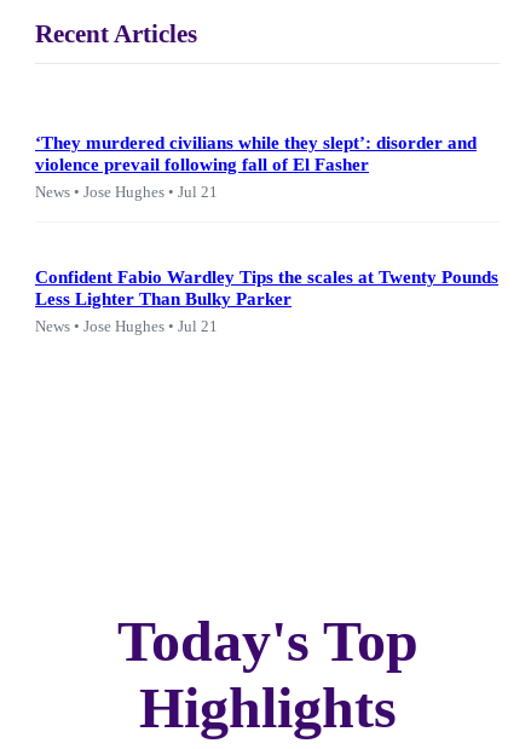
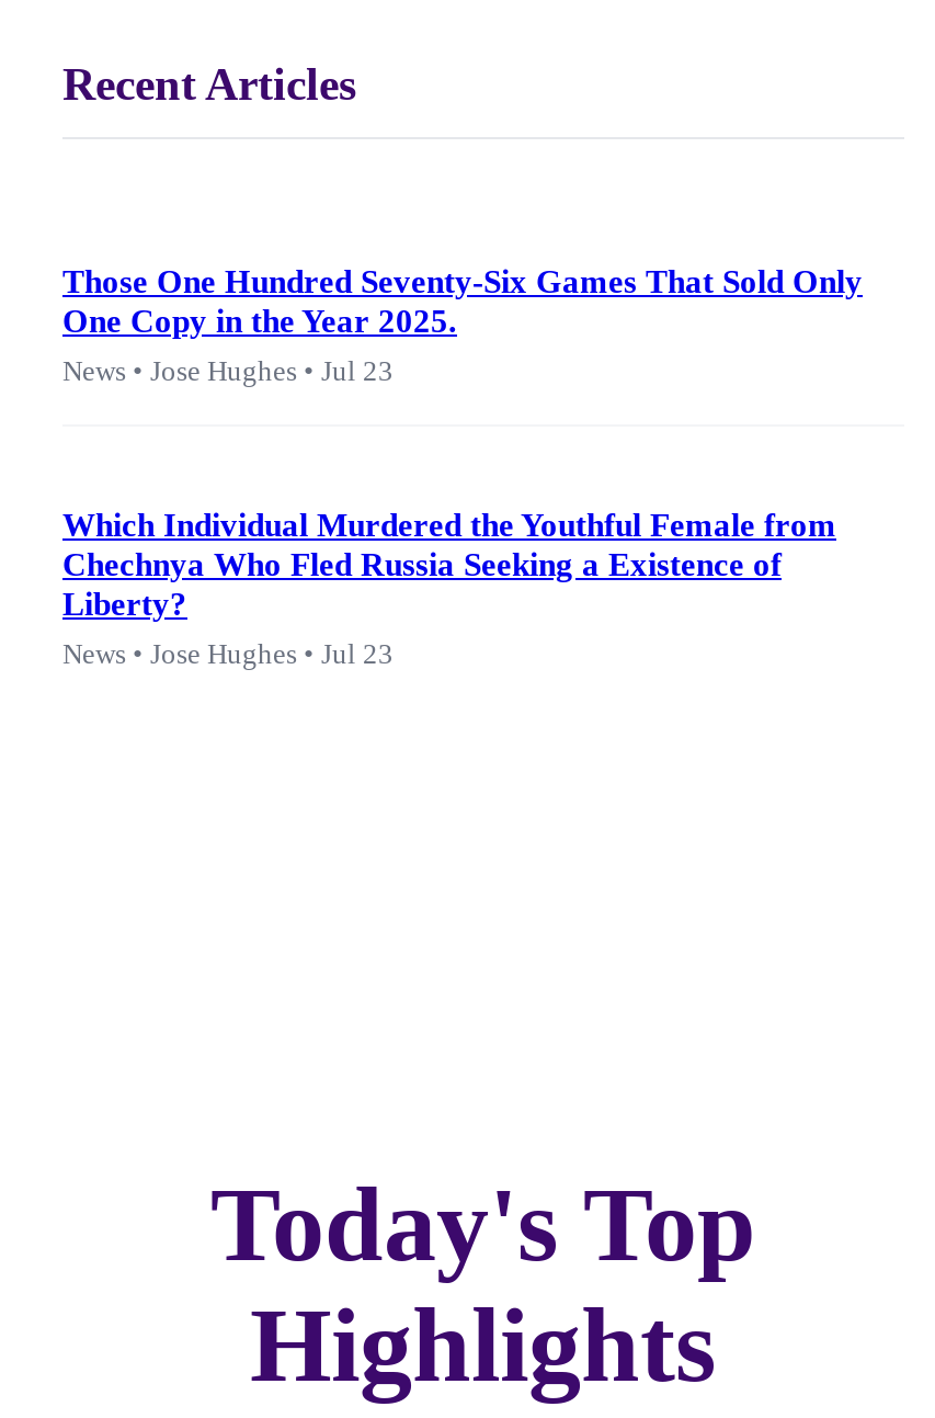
- ‘They murdered civilians while they slept’: disorder and
- violence prevail following fall of El Fasher
+ Those One Hundred Seventy-Six Games That Sold Only
+ One Copy in the Year 2025.

- News • Jose Hughes • Jul 21
+ News • Jose Hughes • Jul 23

- Confident Fabio Wardley Tips the scales at Twenty Pounds
- Less Lighter Than Bulky Parker
+ Which Individual Murdered the Youthful Female from
+ Chechnya Who Fled Russia Seeking a Existence of
+ Liberty?

- News • Jose Hughes • Jul 21
+ News • Jose Hughes • Jul 23
